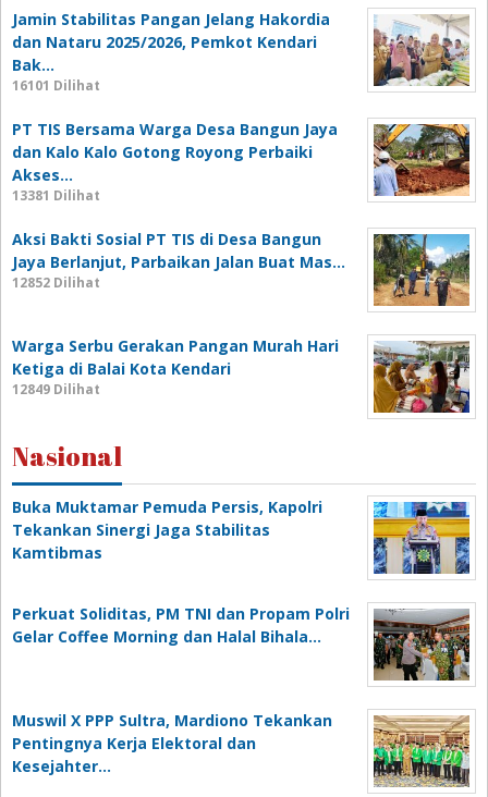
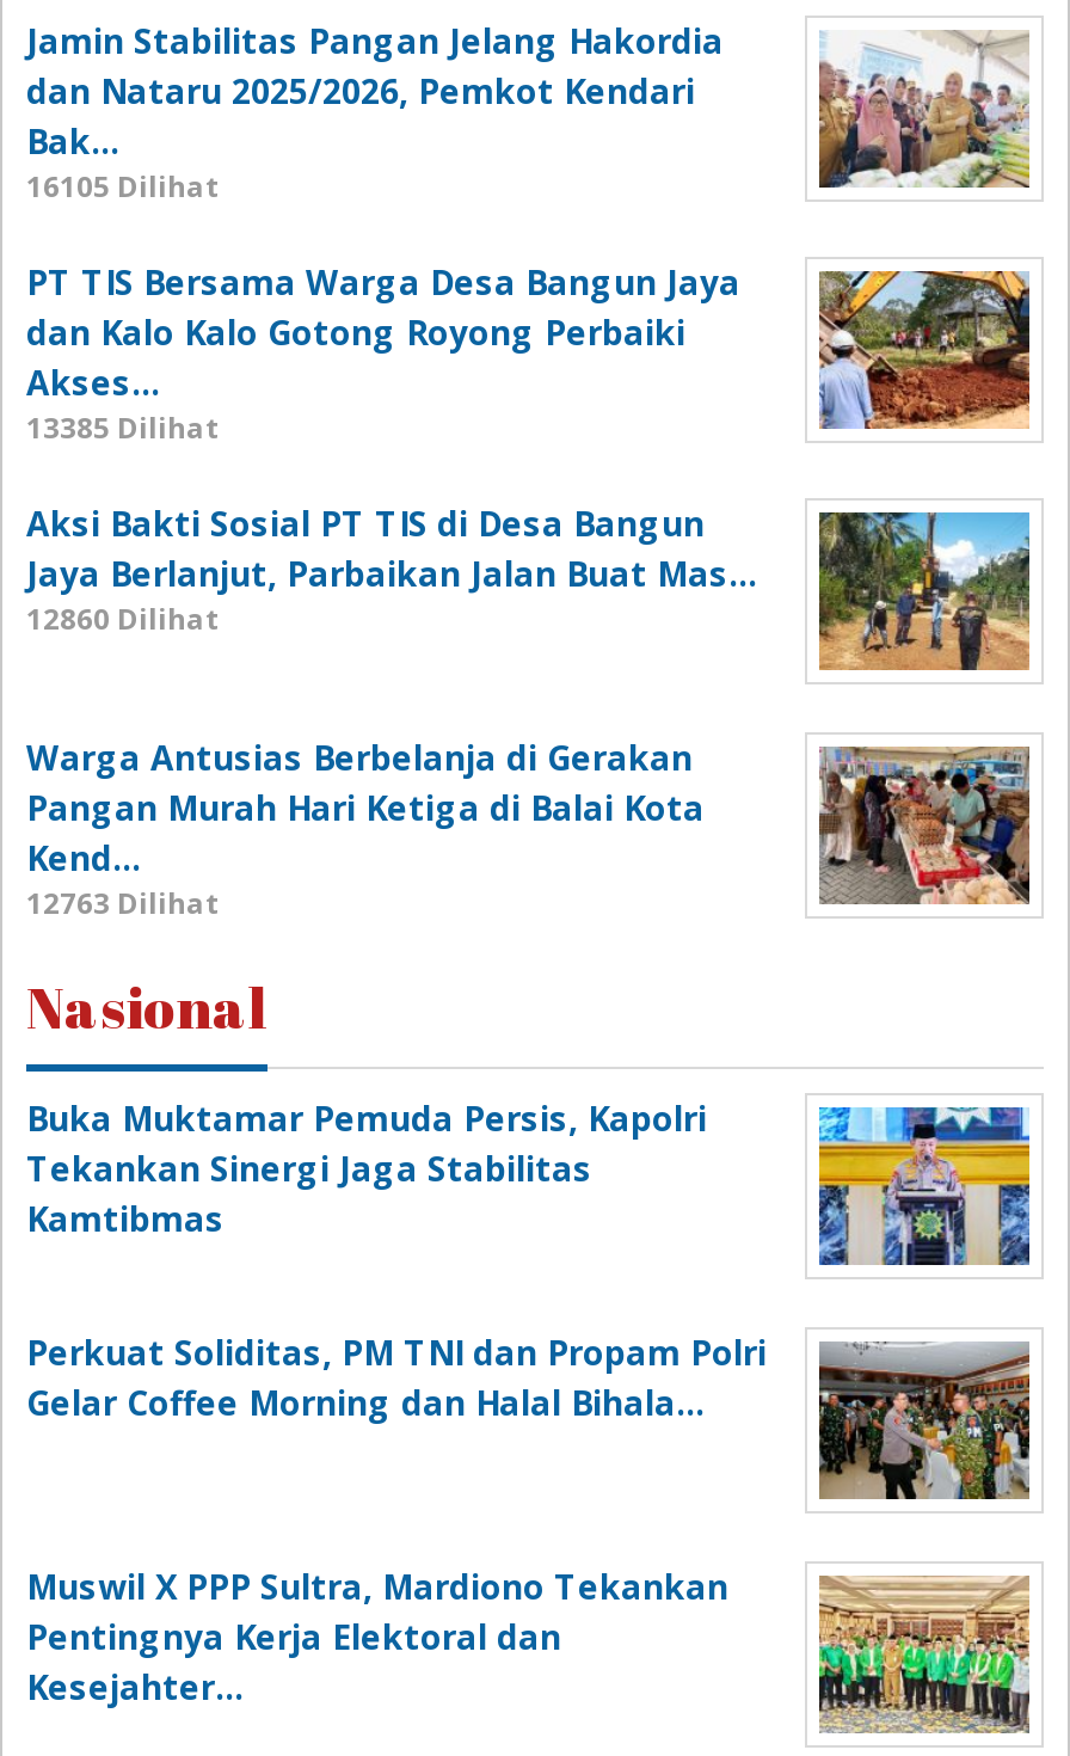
- 16101 Dilihat
+ 16105 Dilihat

- 13381 Dilihat
+ 13385 Dilihat

- 12852 Dilihat
+ 12860 Dilihat

- Warga Serbu Gerakan Pangan Murah Hari
- Ketiga di Balai Kota Kendari
- 12849 Dilihat
+ Warga Antusias Berbelanja di Gerakan
+ Pangan Murah Hari Ketiga di Balai Kota
+ Kend…
+ 12763 Dilihat

- [image]
+ [image]
